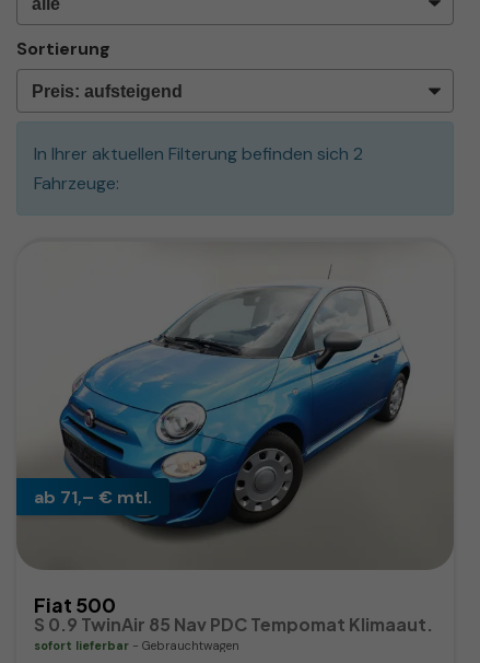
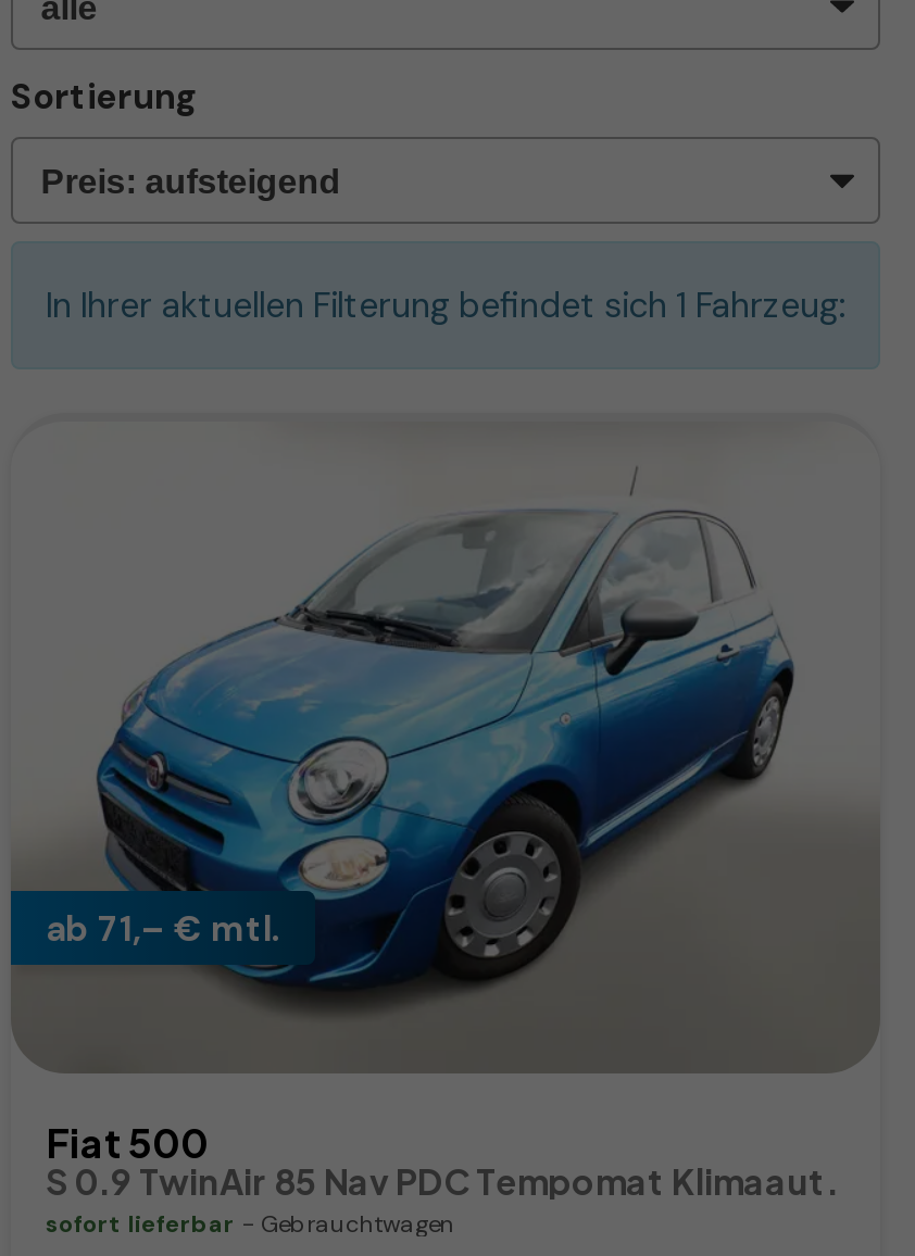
- In Ihrer aktuellen Filterung befinden sich 2
- Fahrzeuge:
+ In Ihrer aktuellen Filterung befindet sich 1 Fahrzeug:
